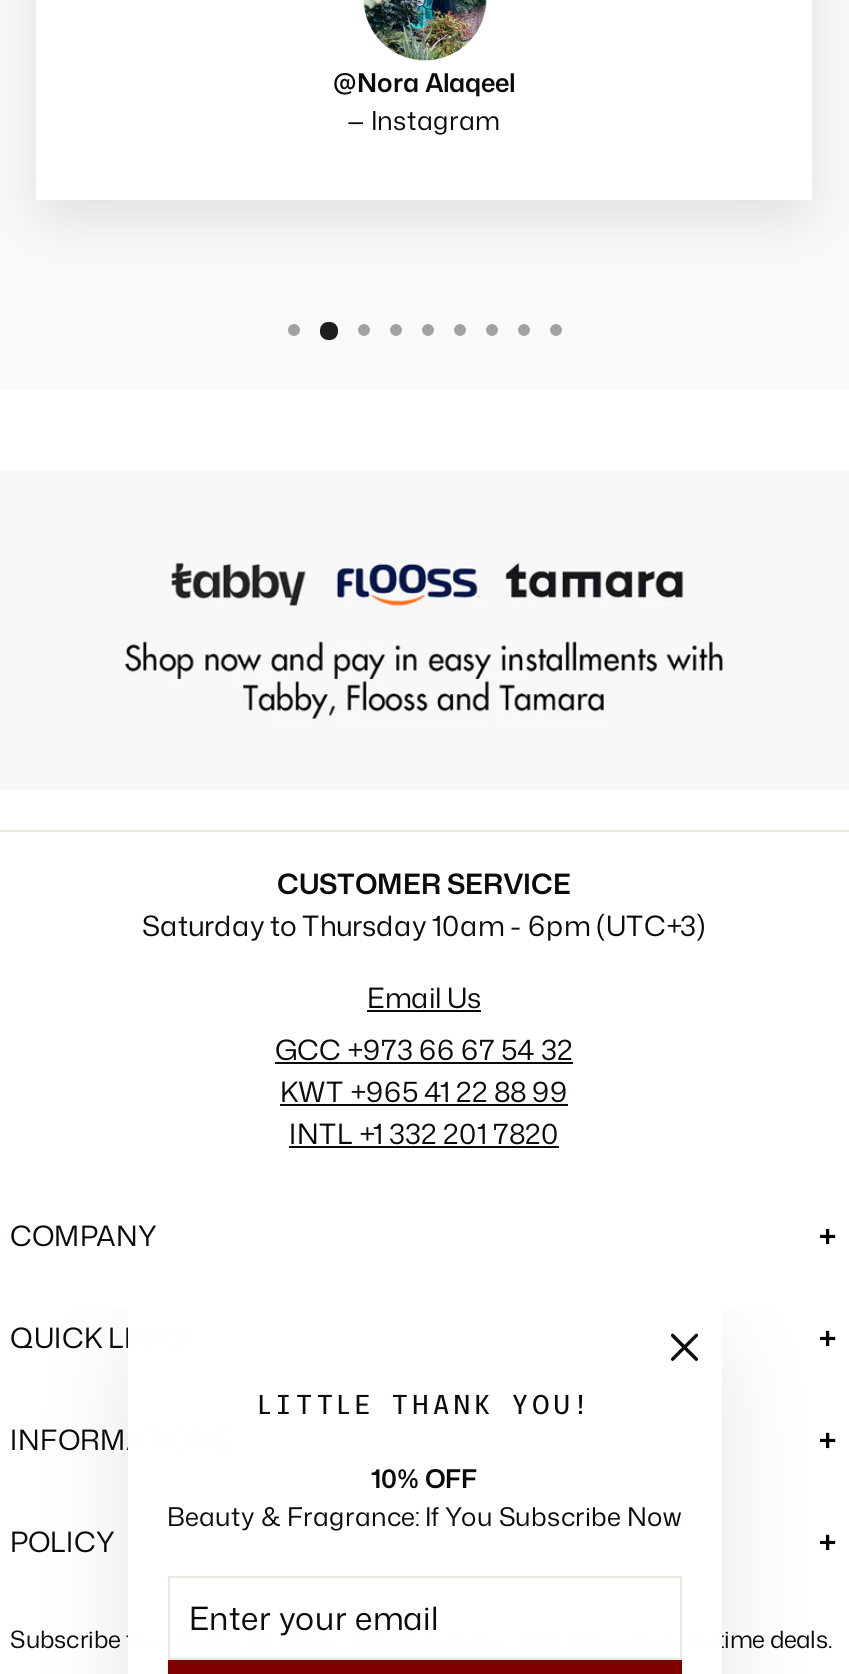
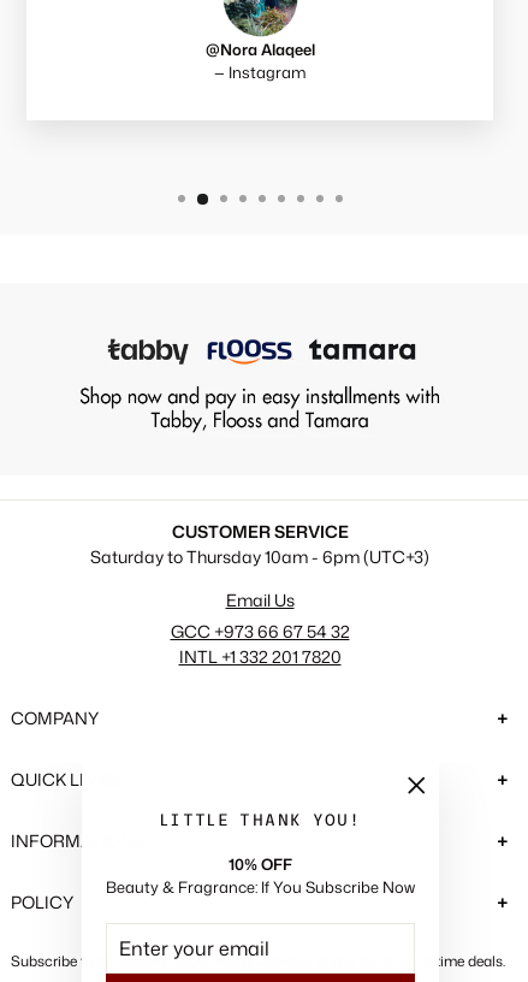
- KWT +965 41 22 88 99
